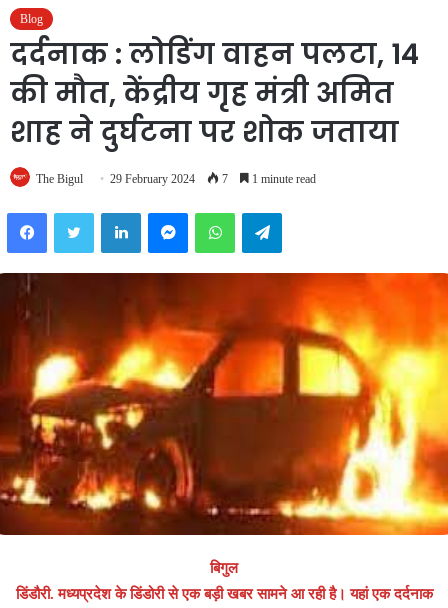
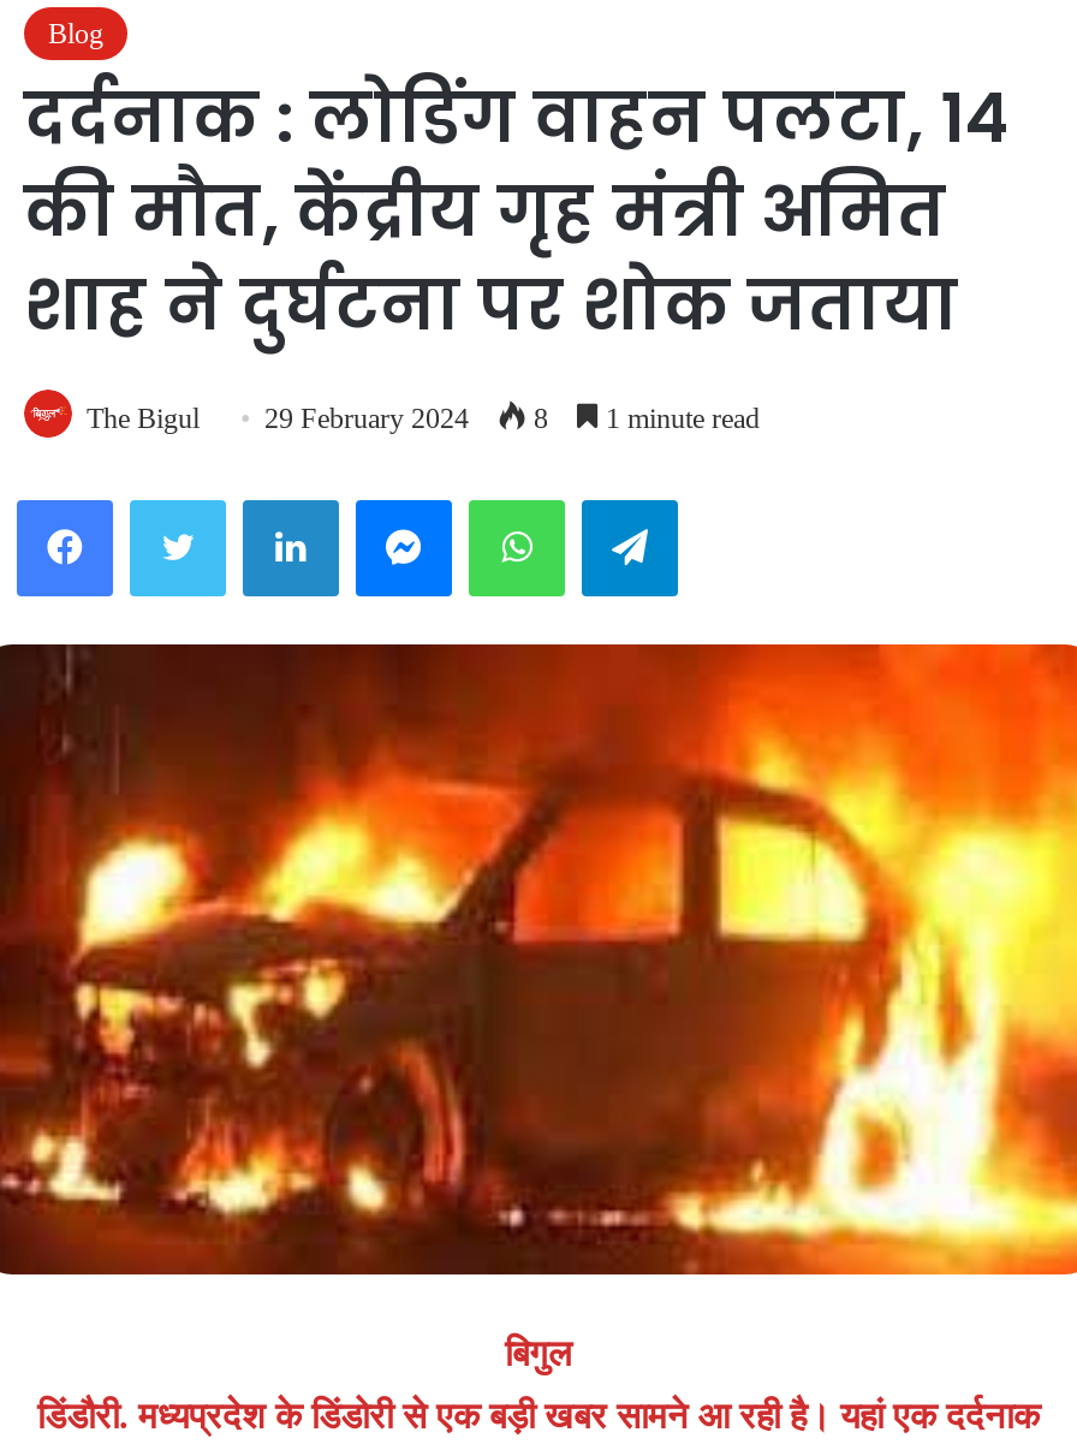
- The Bigul 29 February 2024 7 1 minute read
+ The Bigul 29 February 2024 8 1 minute read
